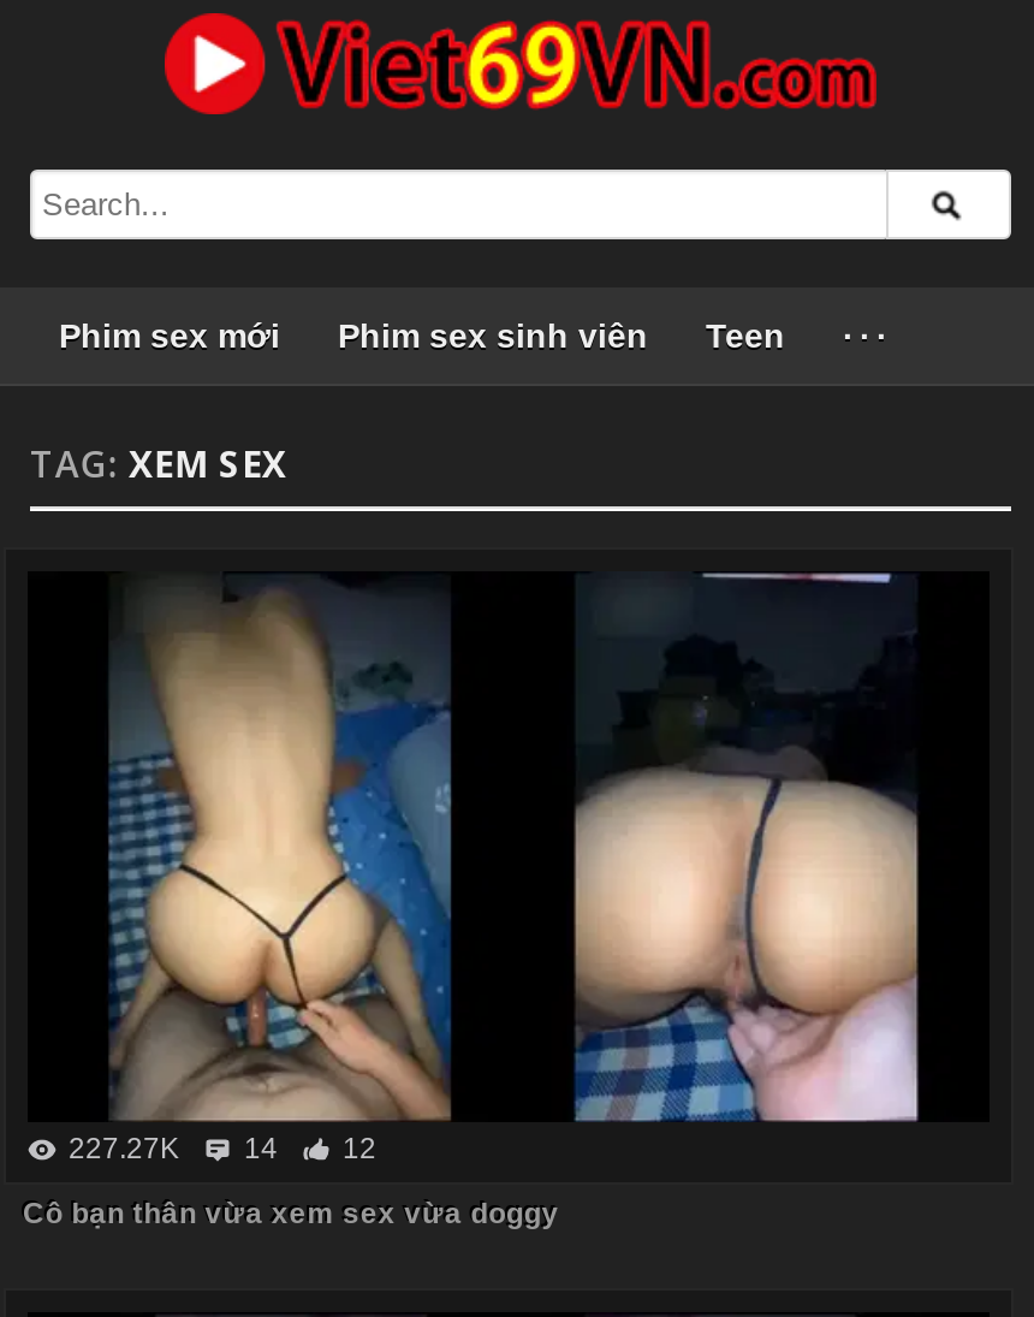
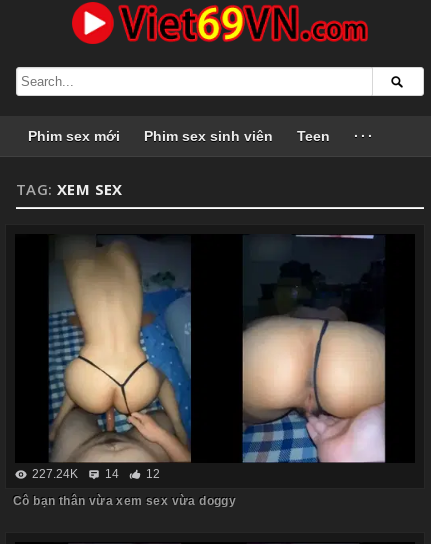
- 227.27K 14 12
+ 227.24K 14 12
